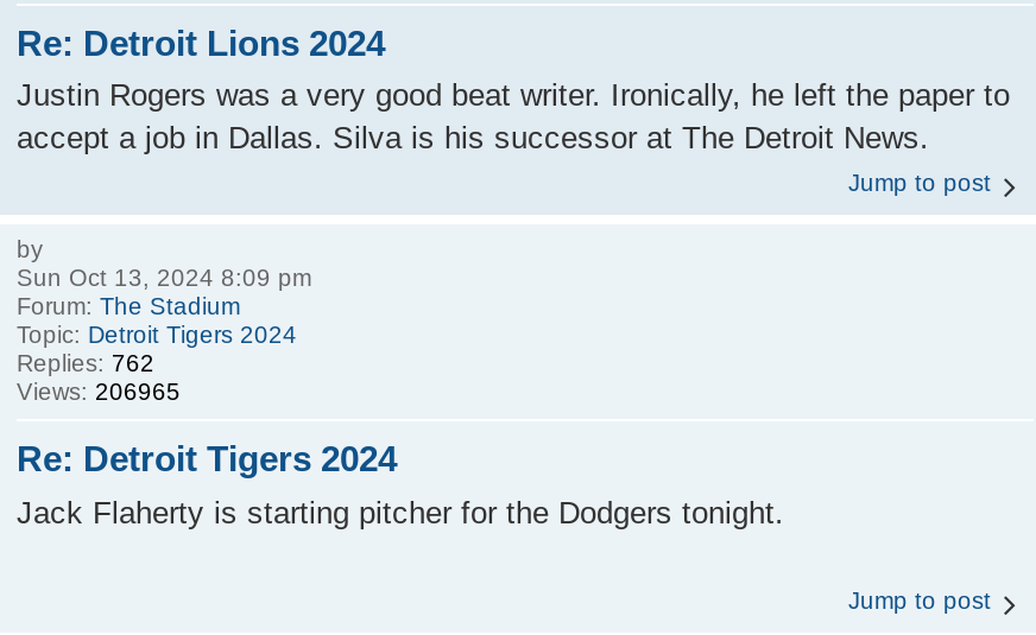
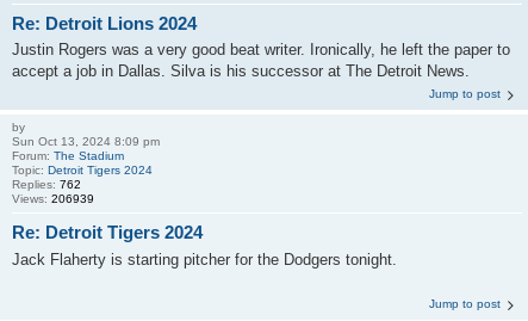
- Views: 206965
+ Views: 206939
